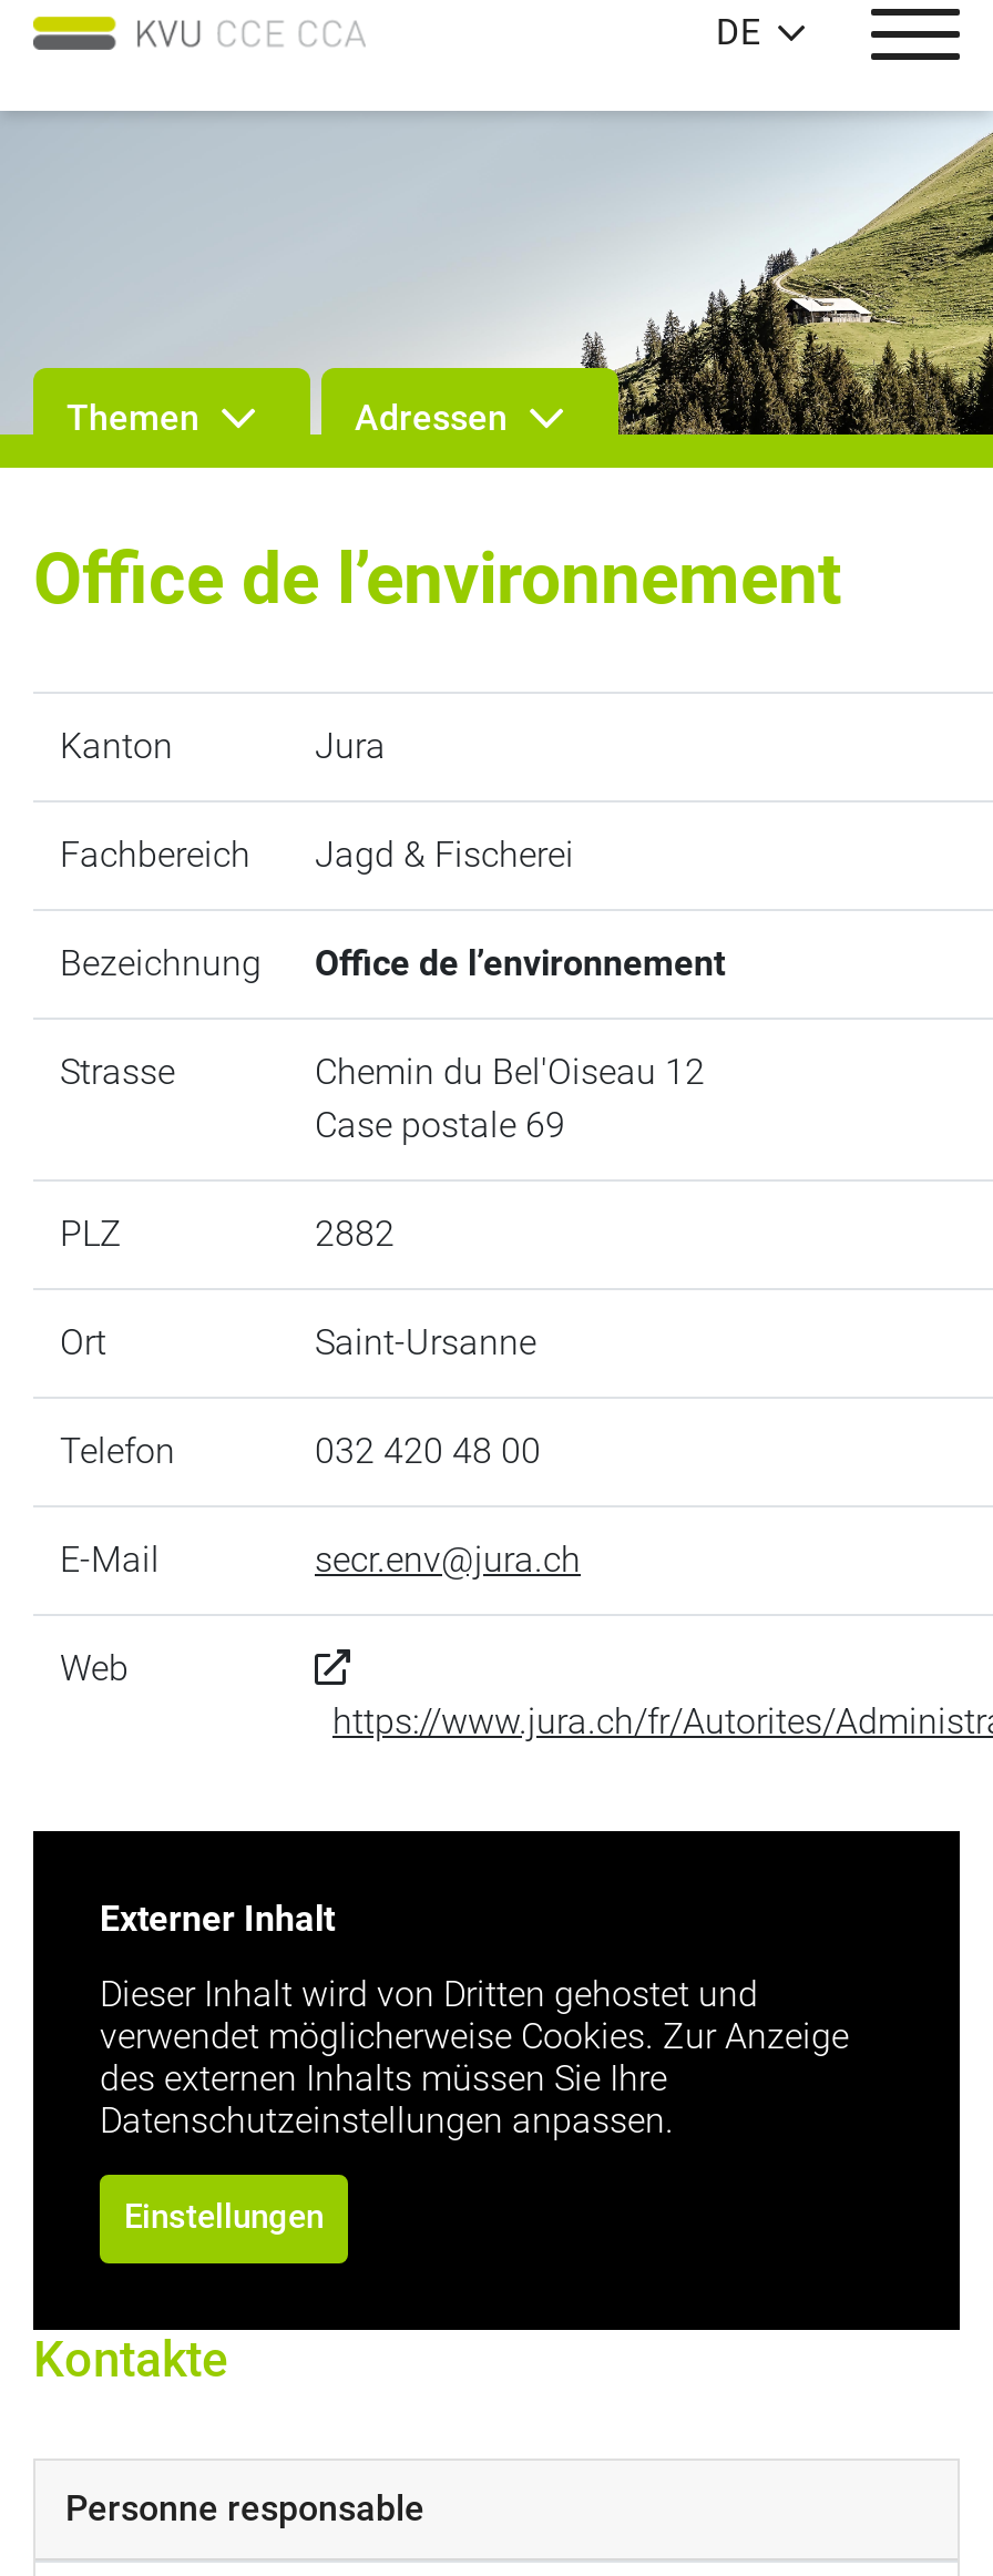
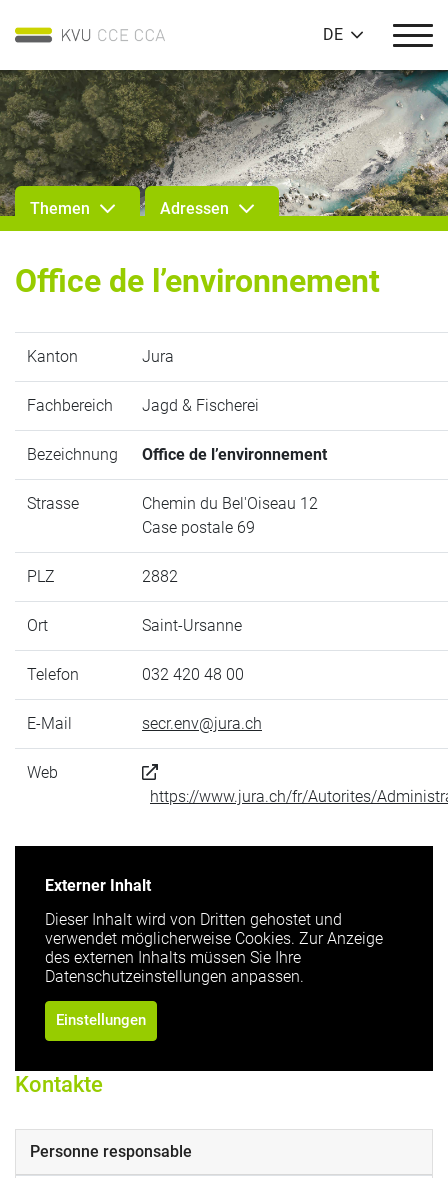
- [image]
+ [image]
